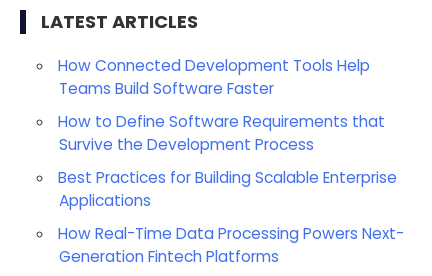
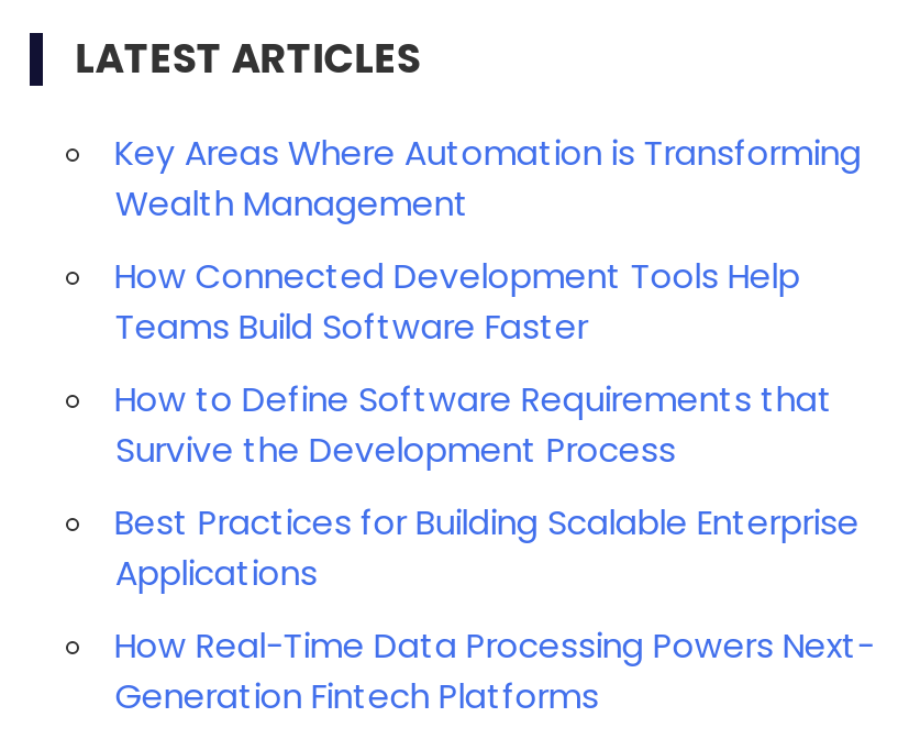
+ Key Areas Where Automation is Transforming
+ Wealth Management
